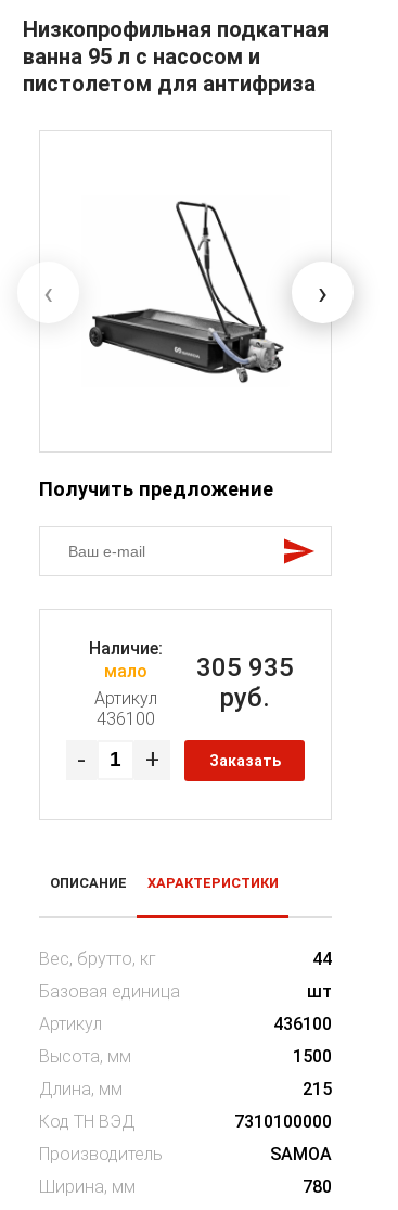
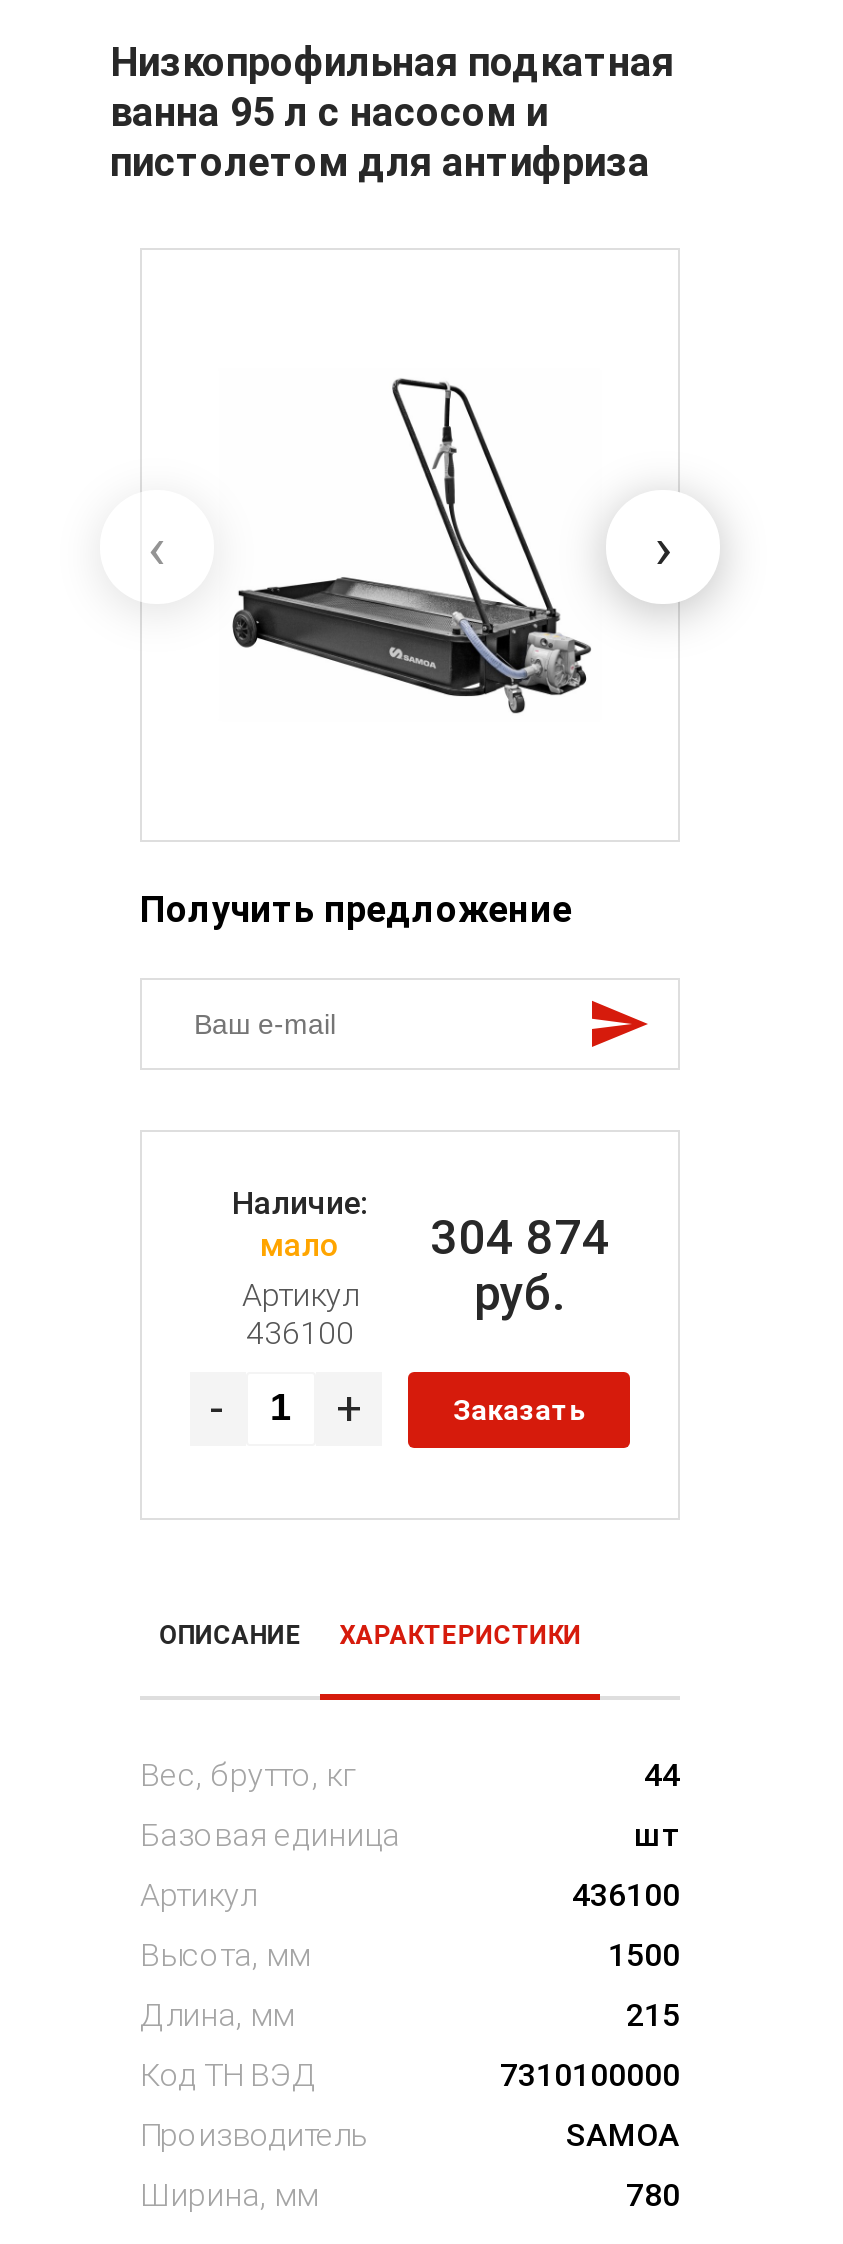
- 305 935
+ 304 874
